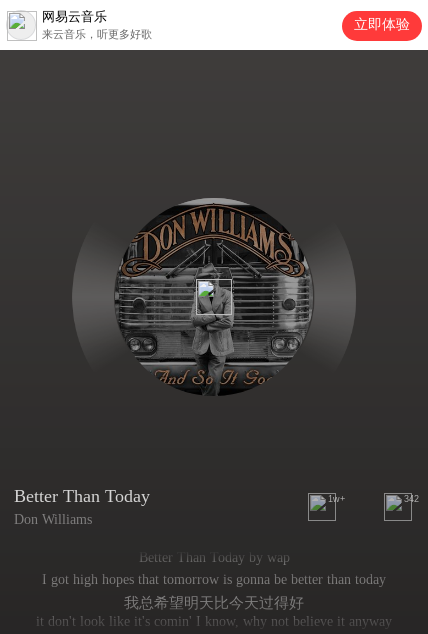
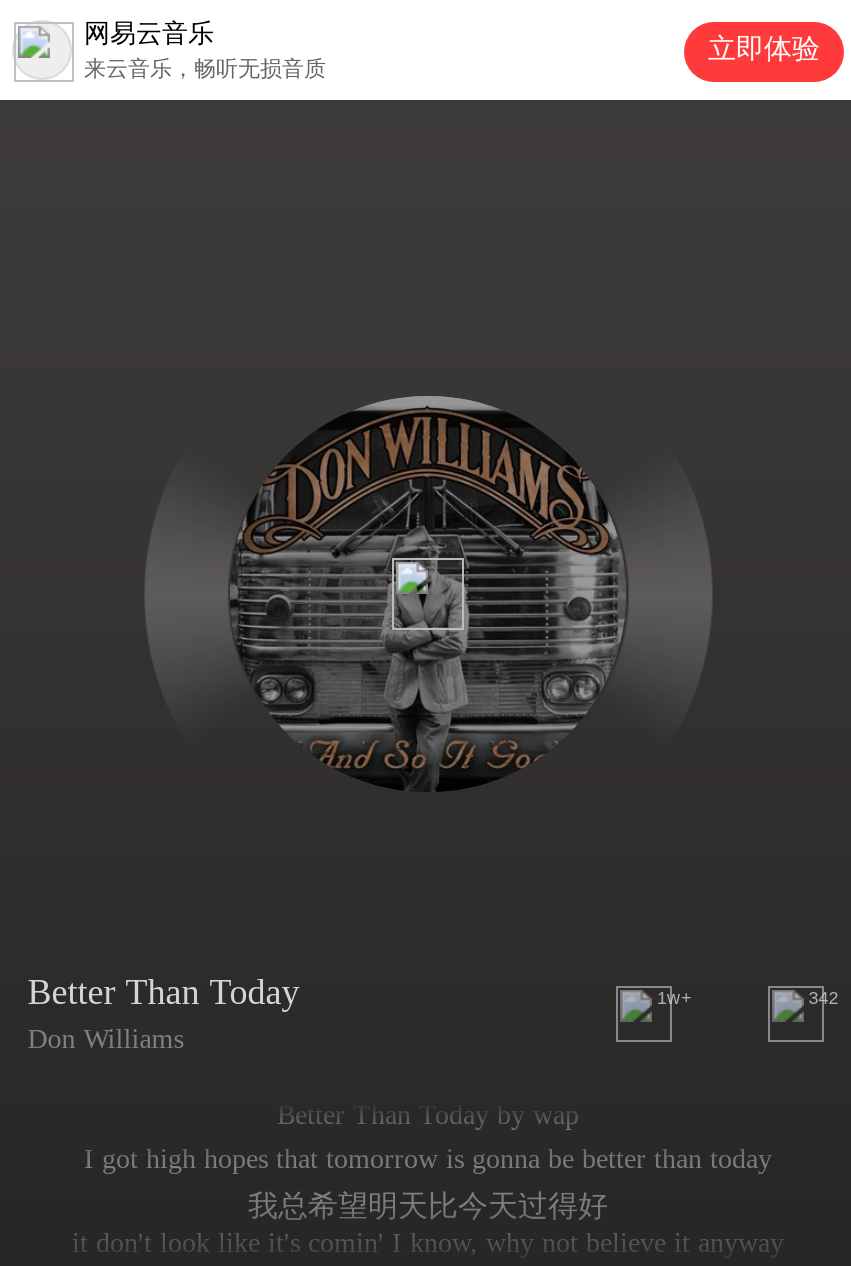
- 来云音乐，听更多好歌
+ 来云音乐，畅听无损音质
